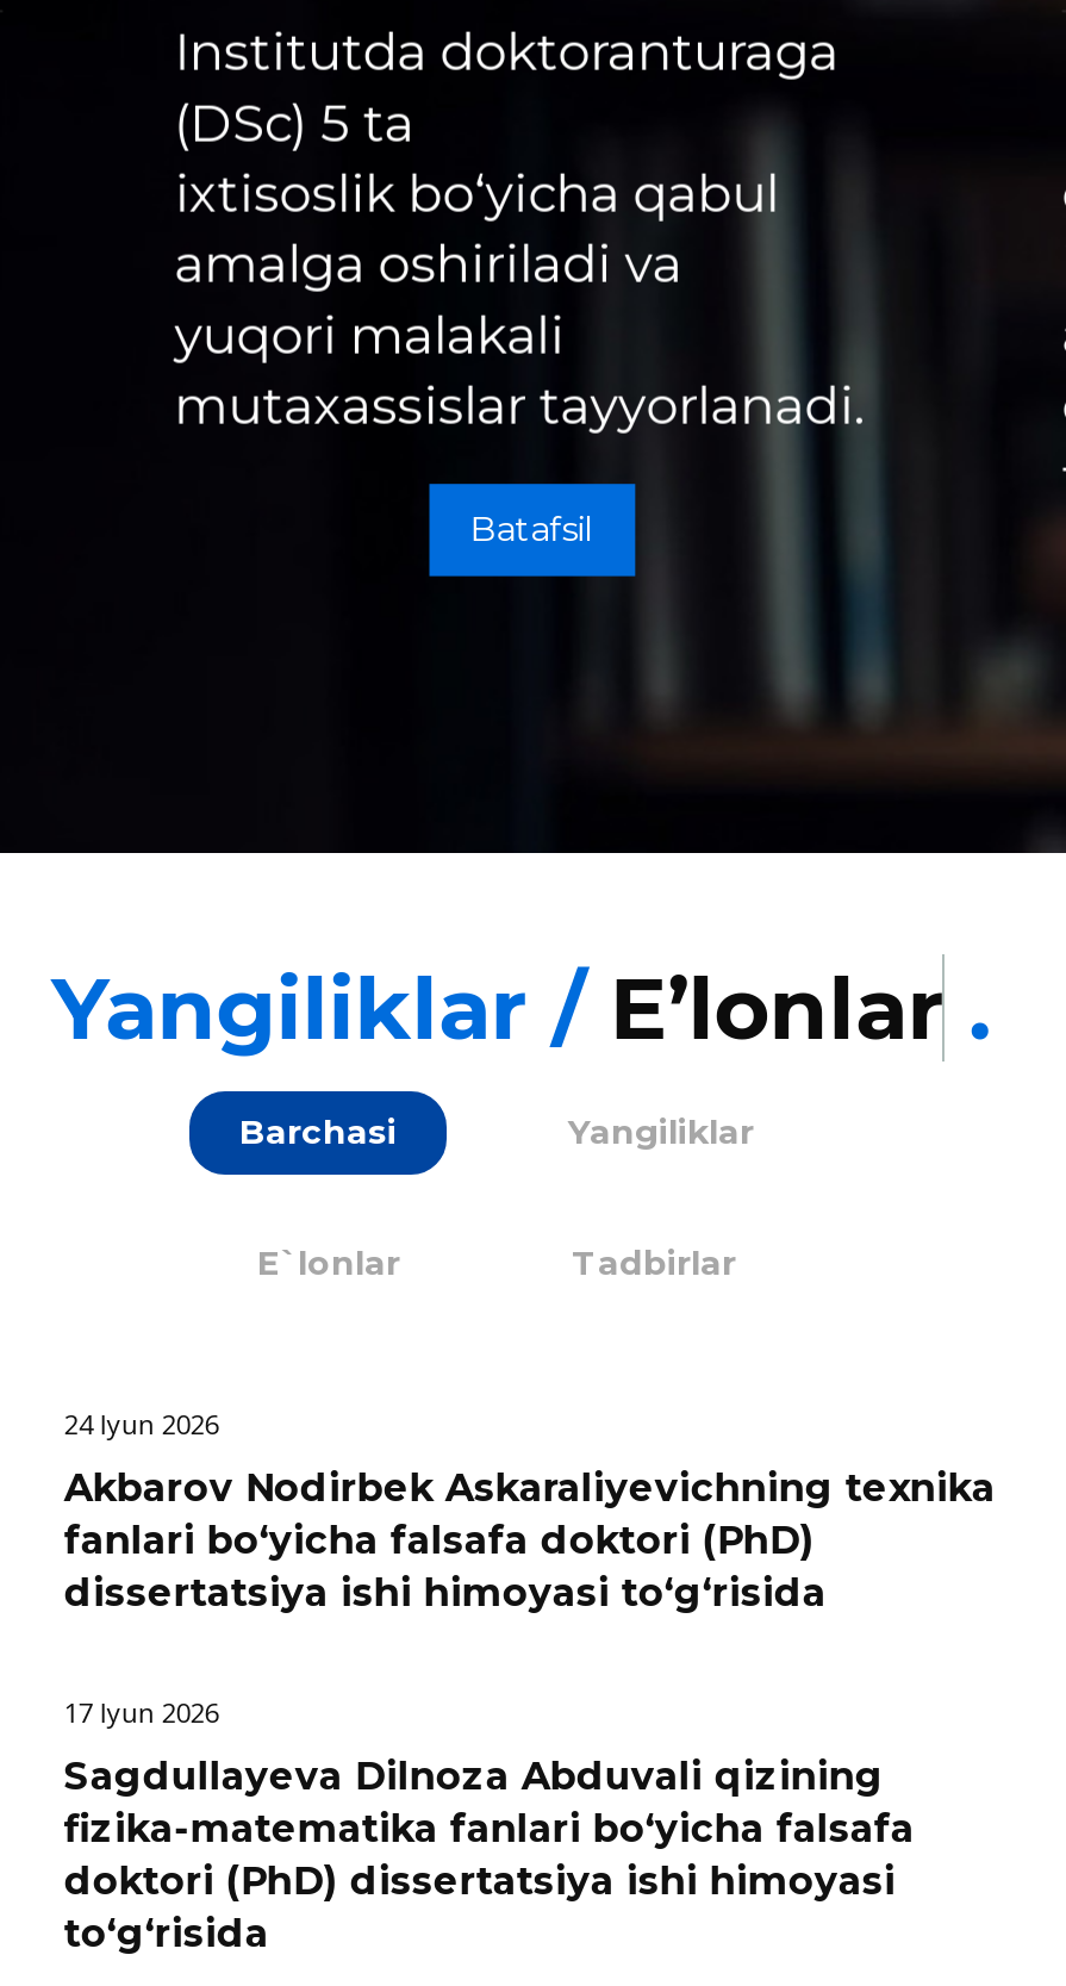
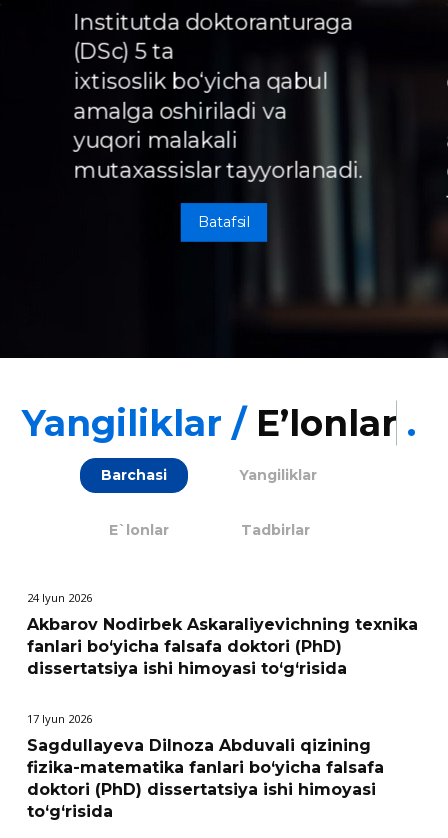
- Yangiliklar / E’lon .
+ Yangiliklar / E’lonlar .
